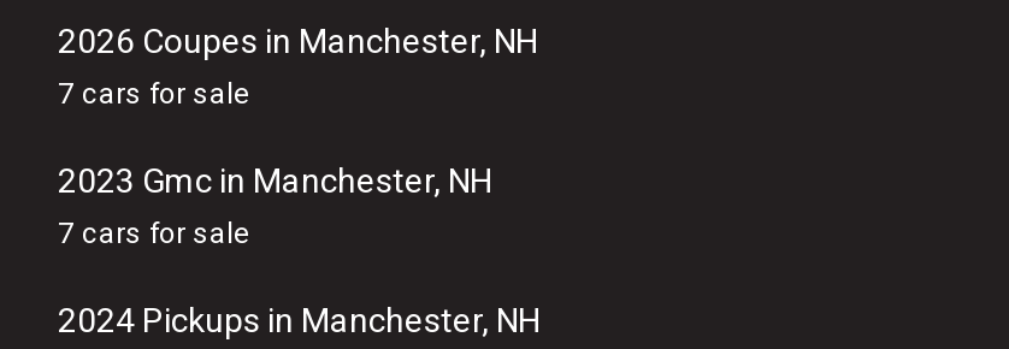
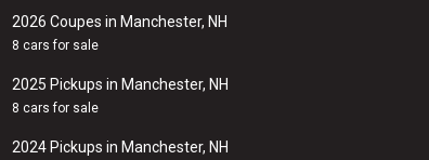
- 7 cars for sale
+ 8 cars for sale

- 2023 Gmc in Manchester, NH
+ 2025 Pickups in Manchester, NH

- 7 cars for sale
+ 8 cars for sale
